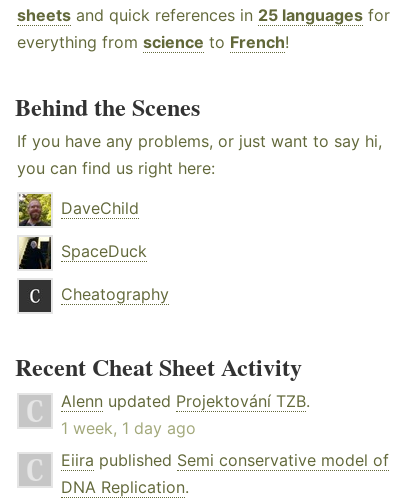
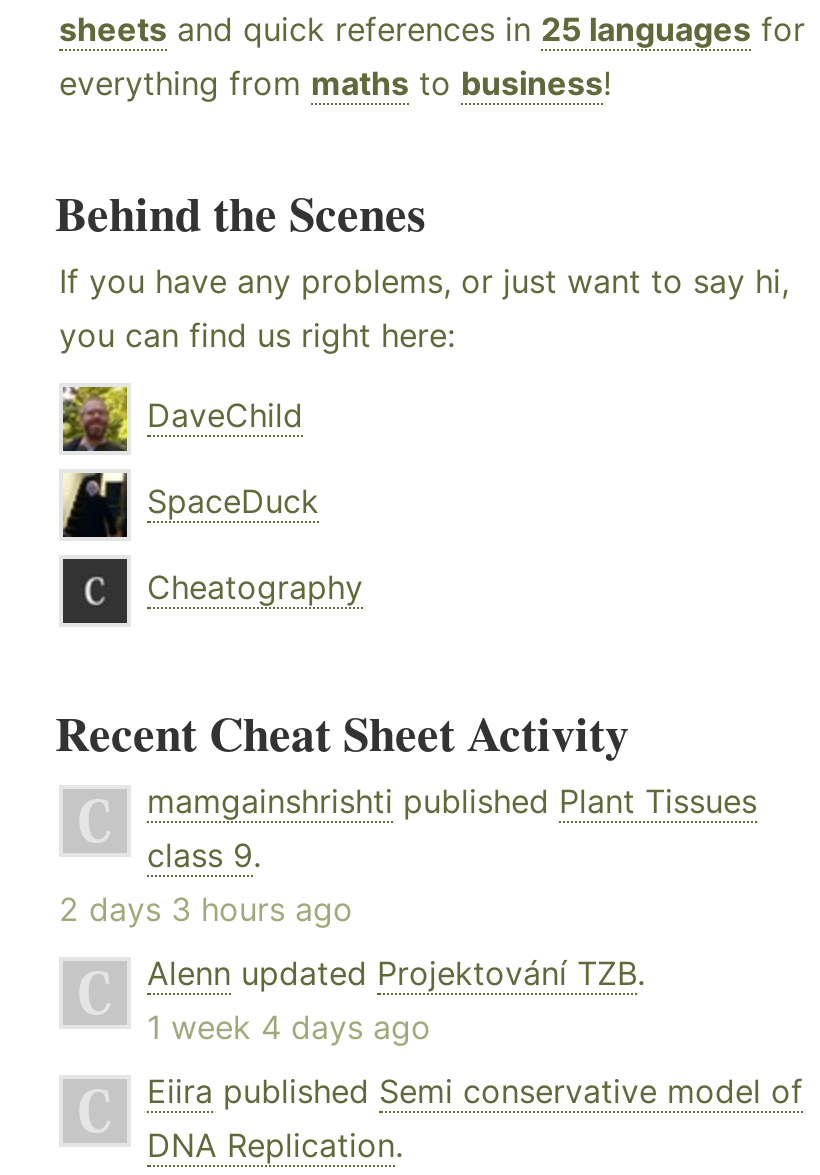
- everything from science to French!
+ everything from maths to business!

+ mamgainshrishti published Plant Tissues
+ class 9.
+ 2 days 3 hours ago

- 1 week, 1 day ago
+ 1 week 4 days ago
